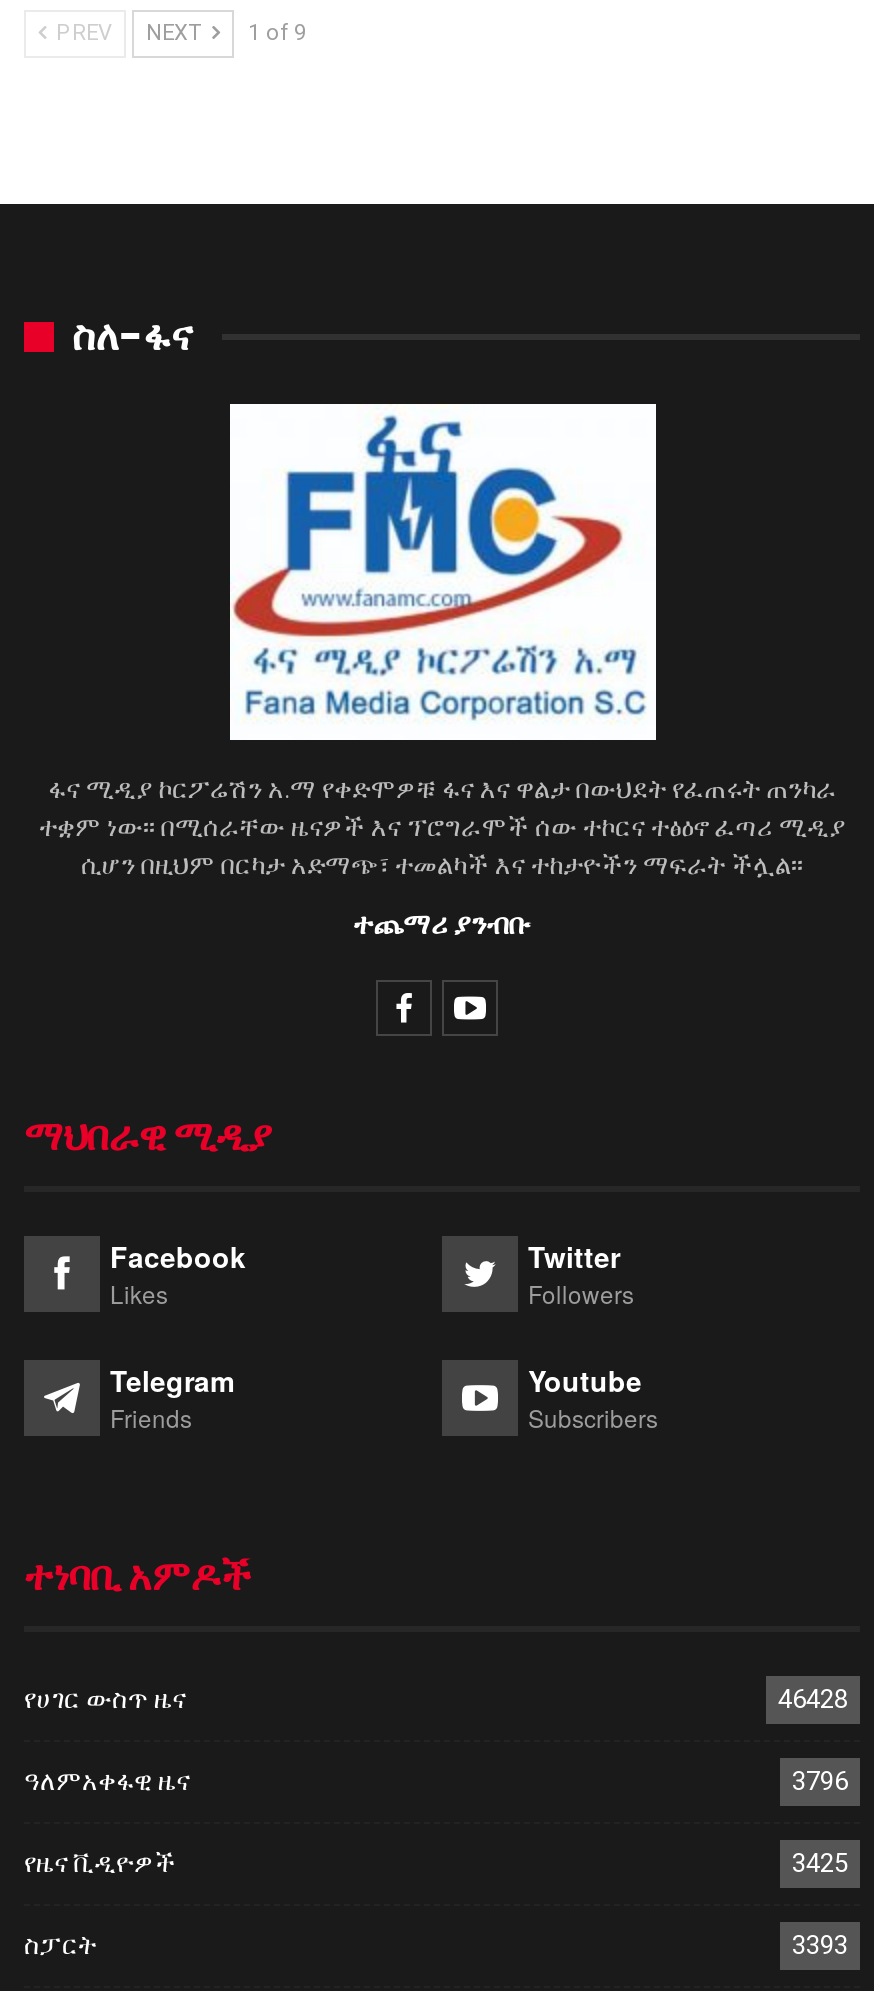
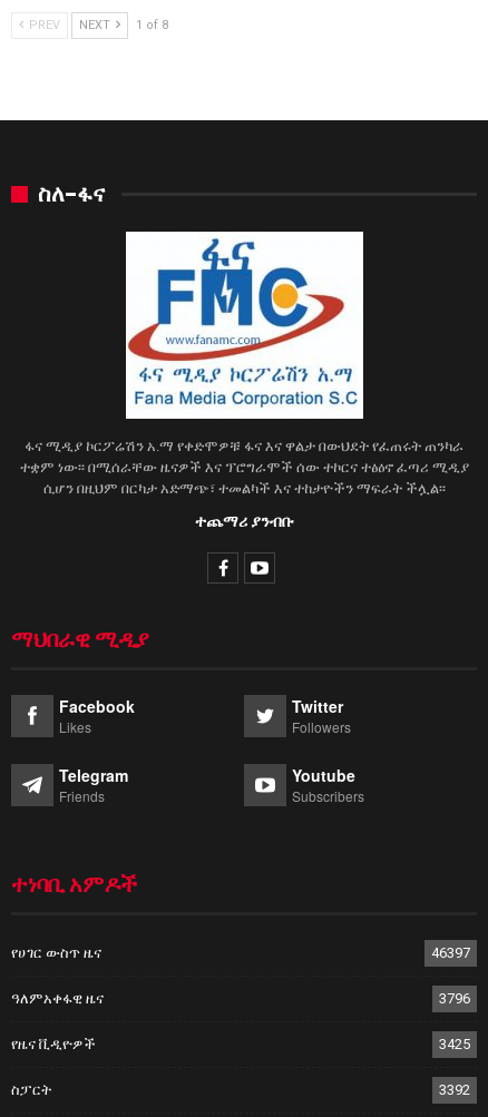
- PREV NEXT 1 of 9
+ PREV NEXT 1 of 8

- 46428
+ 46397

- 3393
+ 3392
